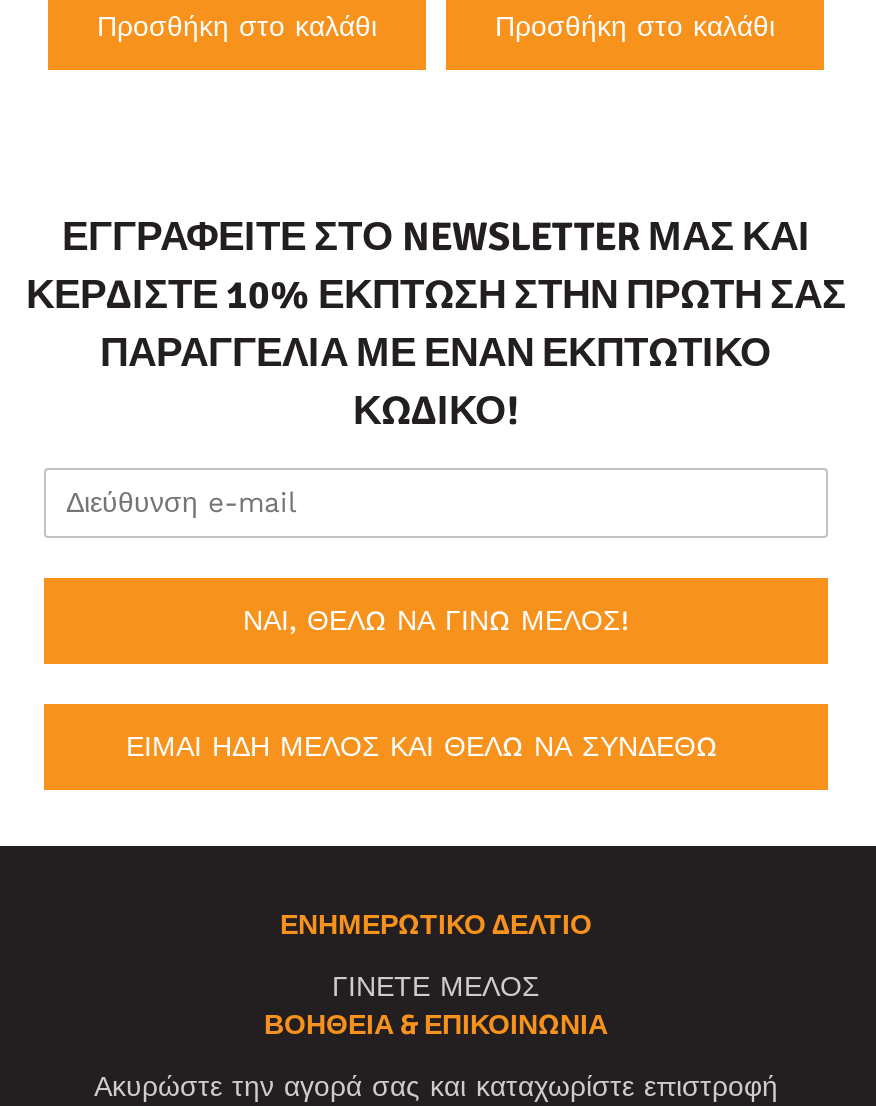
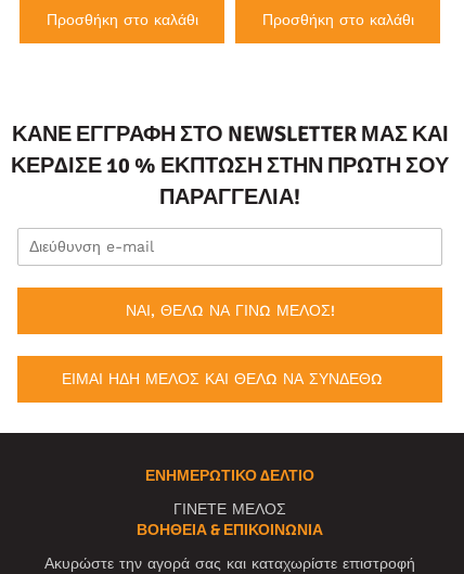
- ΕΓΓΡΑΦΕΊΤΕ ΣΤΟ NEWSLETTER ΜΑΣ ΚΑΙ
- ΚΕΡΔΊΣΤΕ 10% ΈΚΠΤΩΣΗ ΣΤΗΝ ΠΡΏΤΗ ΣΑΣ
- ΠΑΡΑΓΓΕΛΊΑ ΜΕ ΈΝΑΝ ΕΚΠΤΩΤΙΚΌ
- ΚΩΔΙΚΌ!
+ ΚΆΝΕ ΕΓΓΡΑΦΉ ΣΤΟ NEWSLETTER ΜΑΣ ΚΑΙ
+ ΚΈΡΔΙΣΕ 10 % ΈΚΠΤΩΣΗ ΣΤΗΝ ΠΡΏΤΗ ΣΟΥ
+ ΠΑΡΑΓΓΕΛΊΑ!
